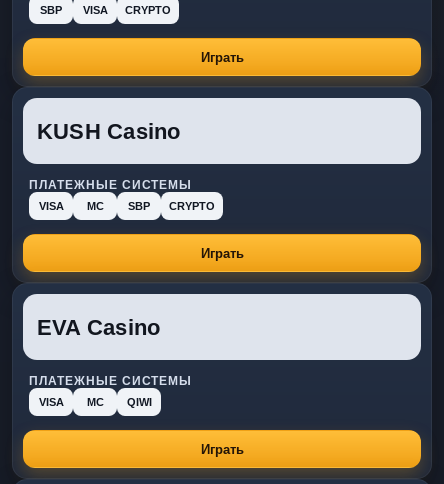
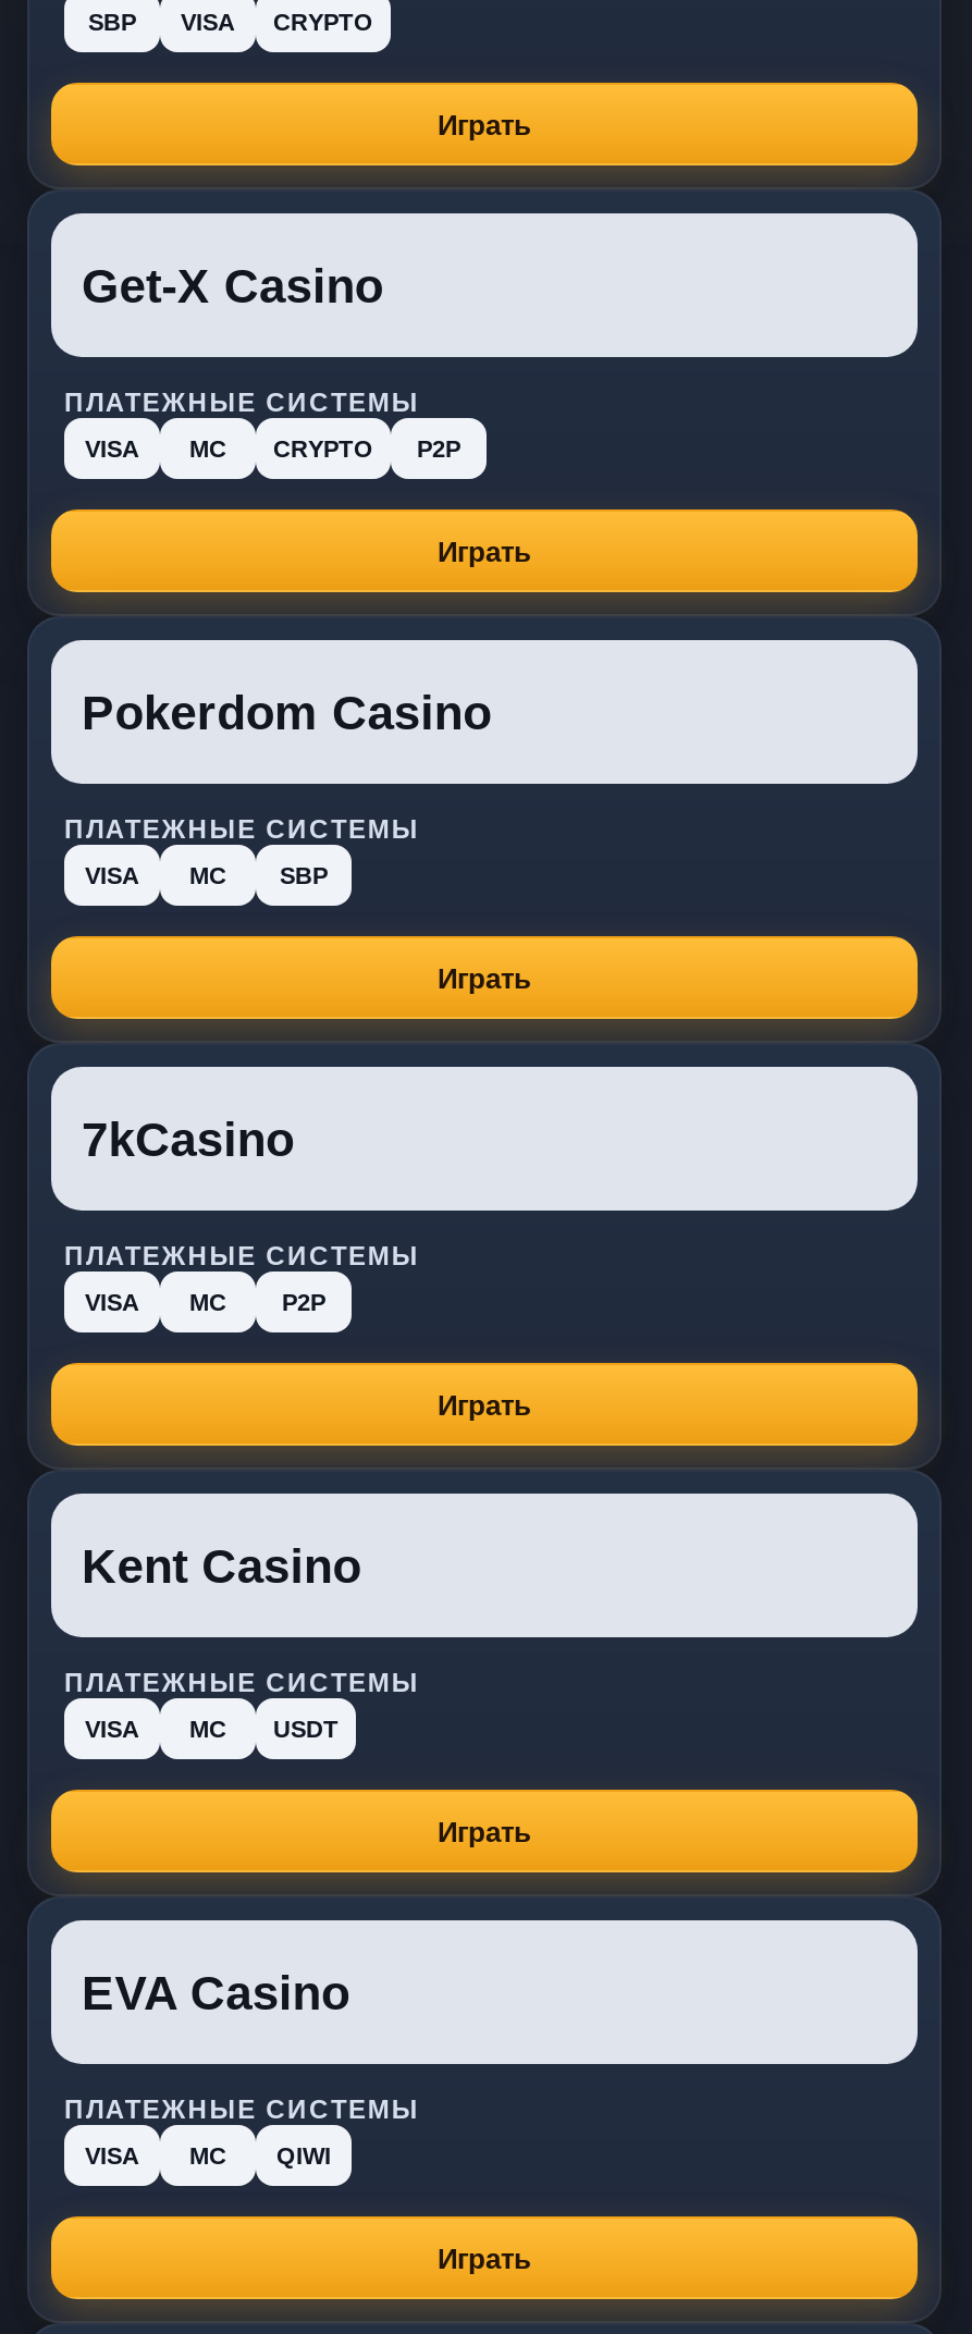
- KUSH Casino
+ Get-X Casino
+ ПЛАТЕЖНЫЕ СИСТЕМЫ
+ VISA
+ MC
+ CRYPTO
+ P2P
+ Играть
+ Pokerdom Casino

- CRYPTO
+ Играть
+ 7kCasino
+ ПЛАТЕЖНЫЕ СИСТЕМЫ
+ VISA
+ MC
+ P2P
+ Играть
+ Kent Casino
+ ПЛАТЕЖНЫЕ СИСТЕМЫ
+ VISA
+ MC
+ USDT
